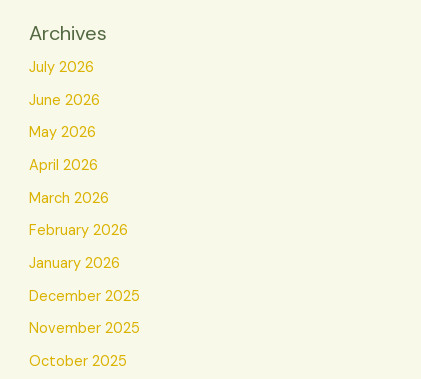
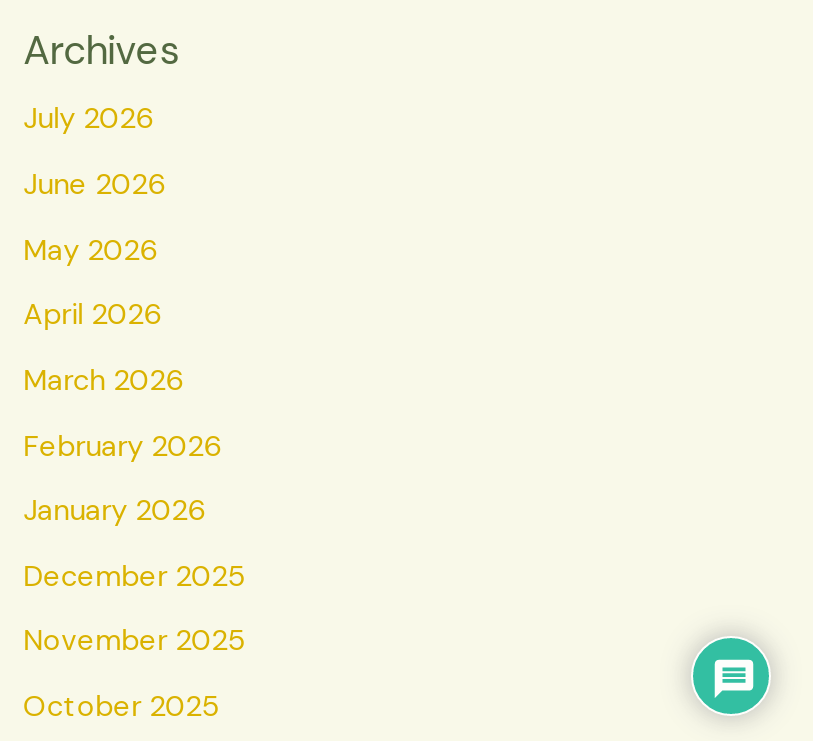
+ [image]
